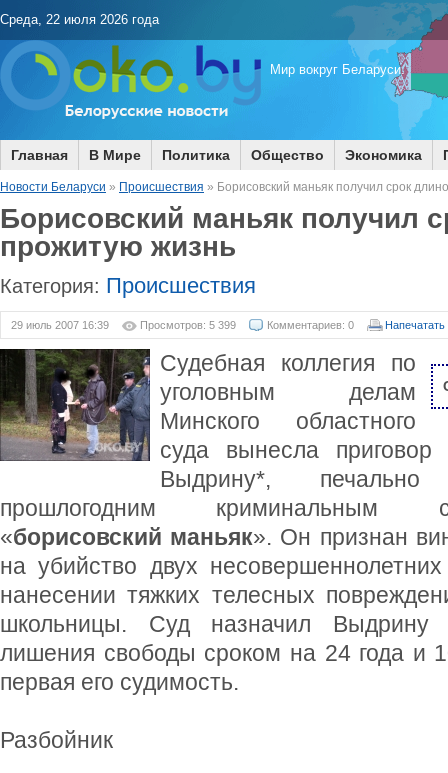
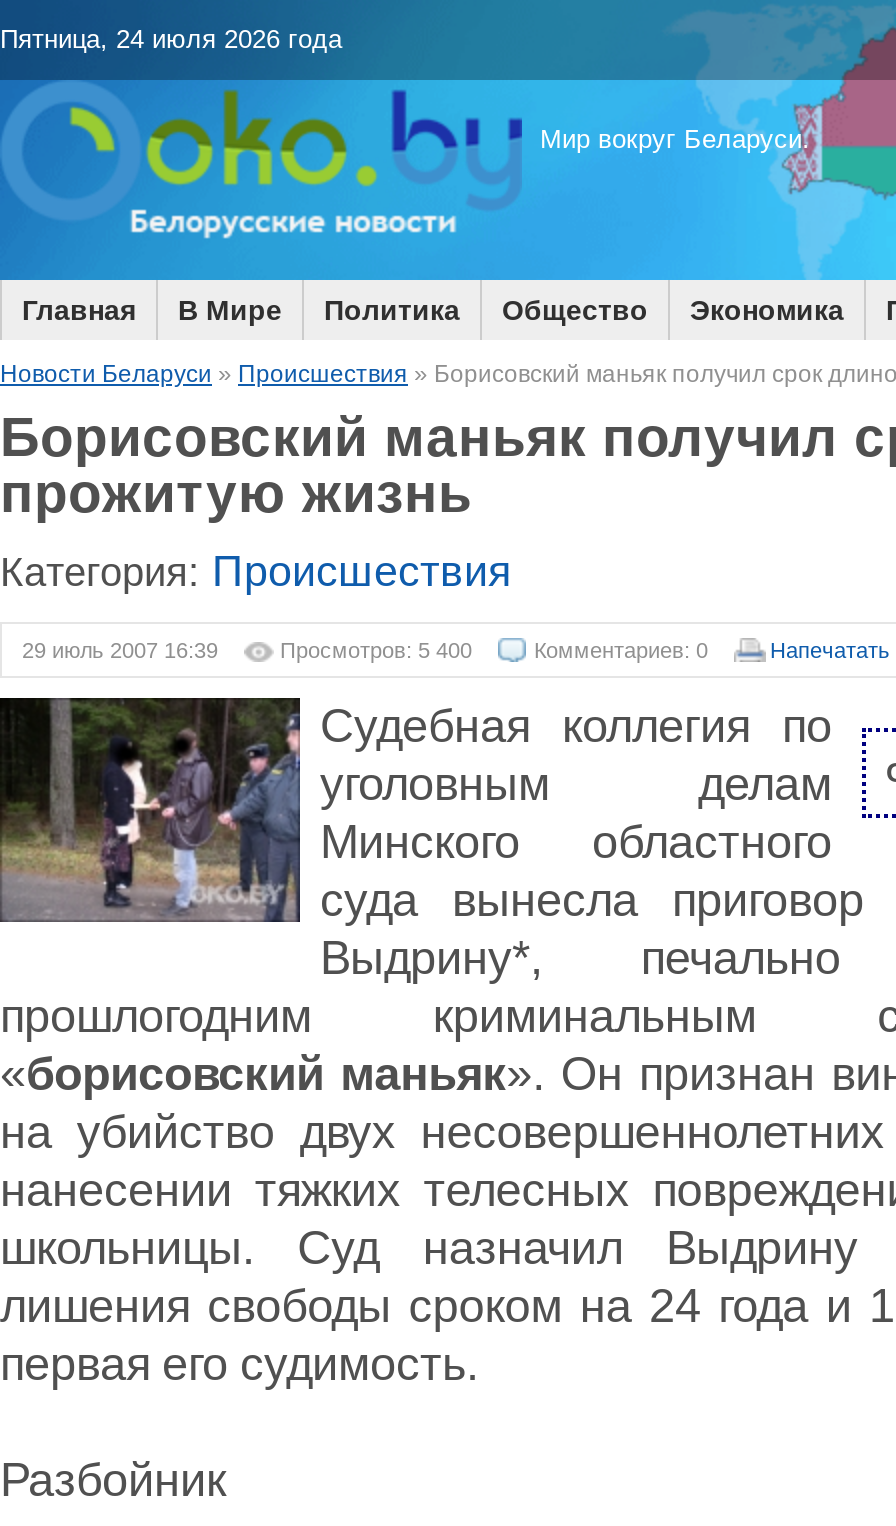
- Среда, 22 июля 2026 года
+ Пятница, 24 июля 2026 года

- Просмотров: 5 399
+ Просмотров: 5 400
